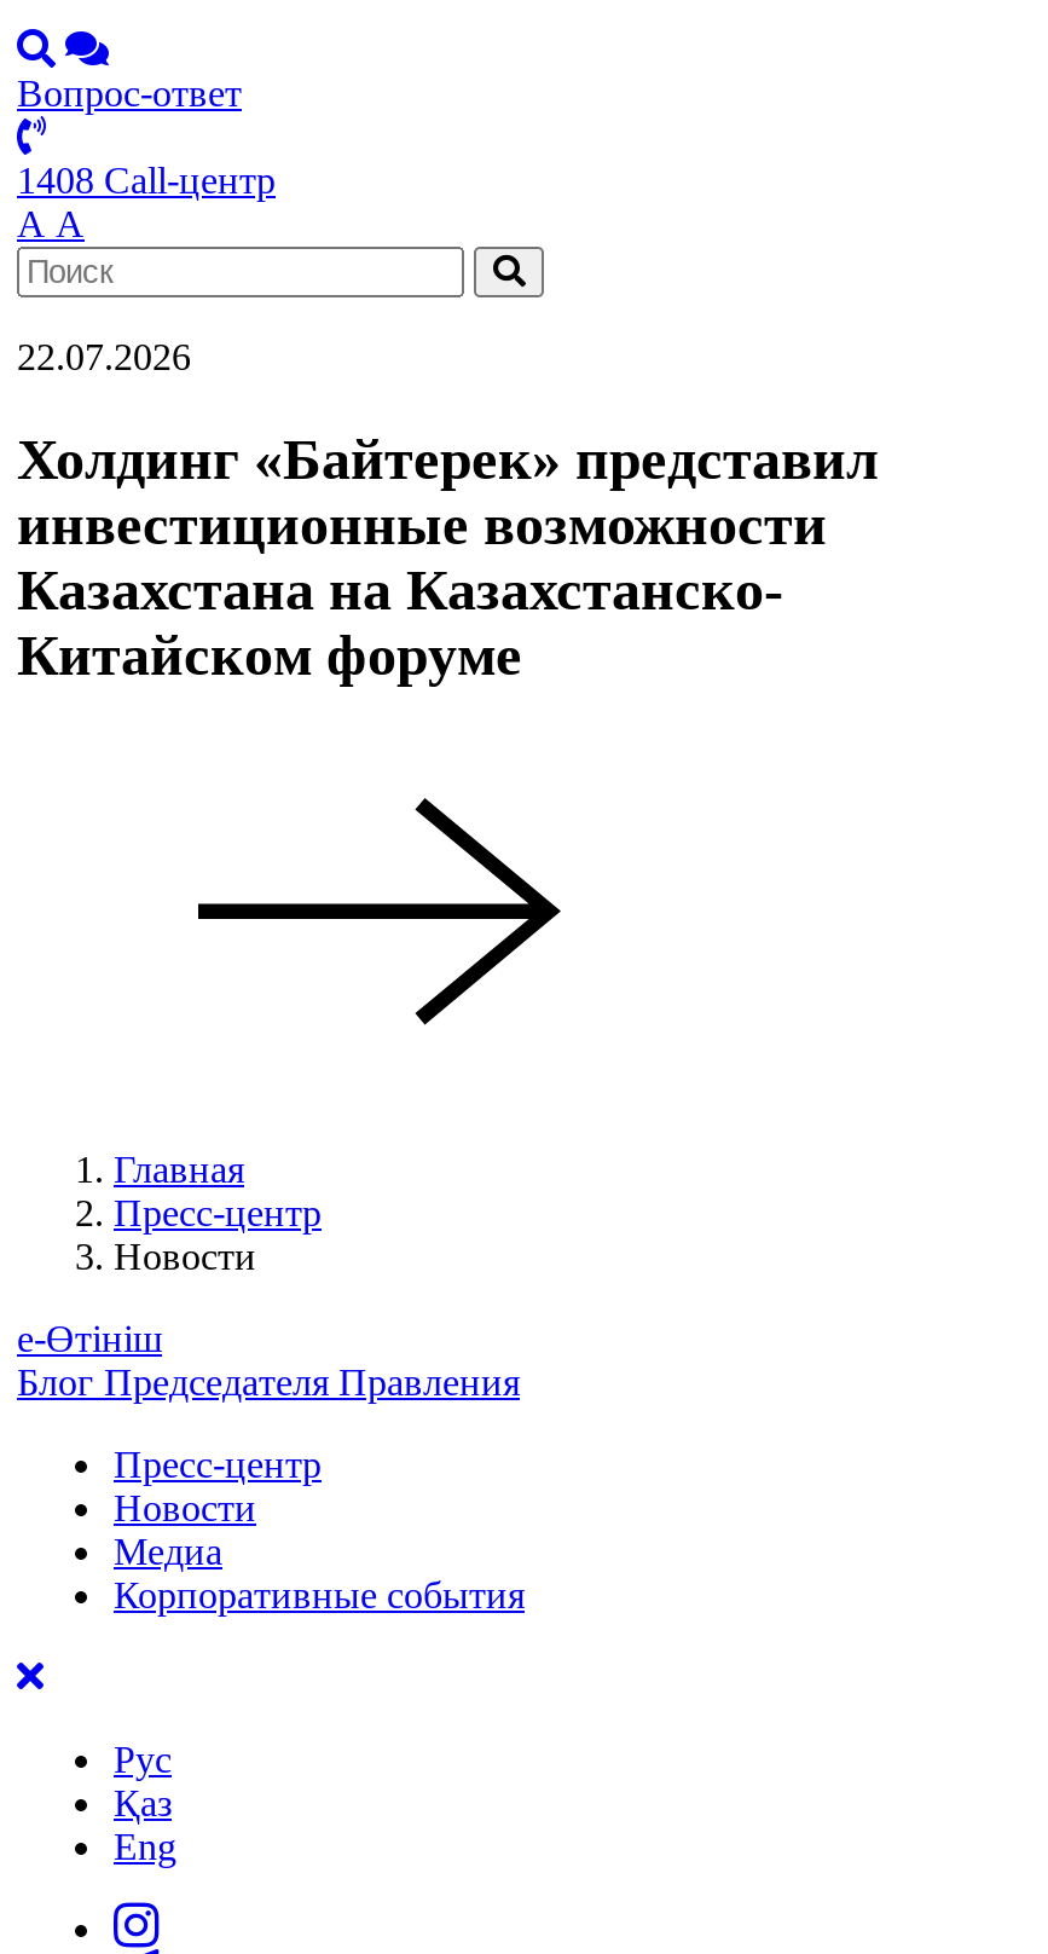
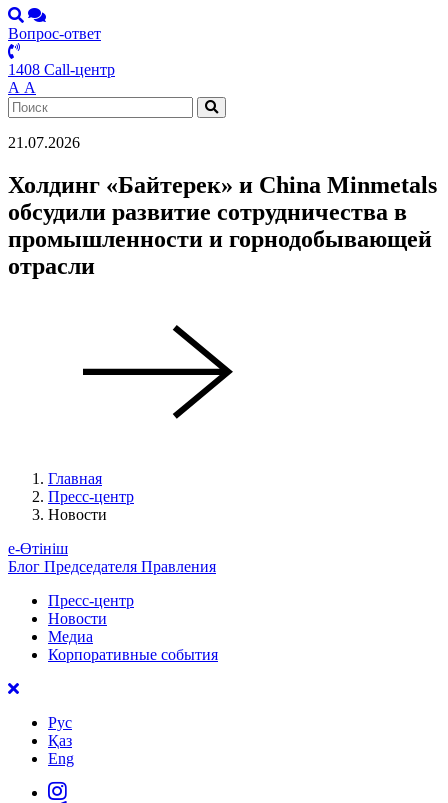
- 22.07.2026
+ 21.07.2026

- Холдинг «Байтерек» представил
- инвестиционные возможности
- Казахстана на Казахстанско-
- Китайском форуме
+ Холдинг «Байтерек» и China Minmetals
+ обсудили развитие сотрудничества в
+ промышленности и горнодобывающей
+ отрасли
